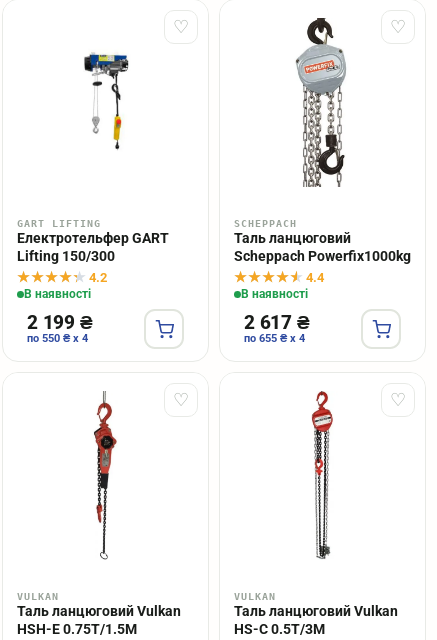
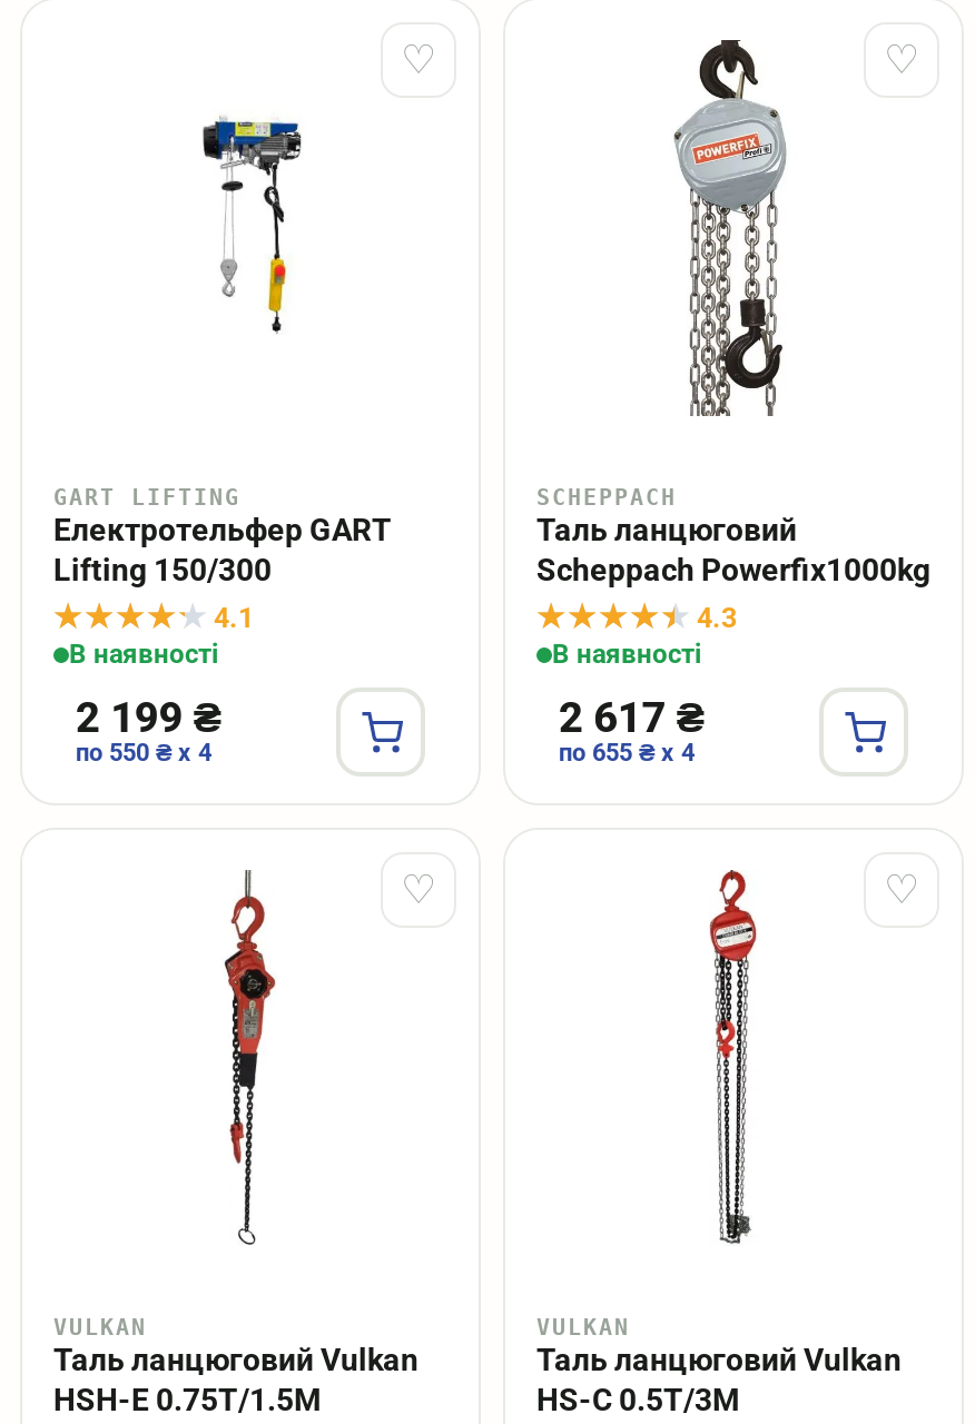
- 4.2
+ 4.1

- 4.4
+ 4.3
